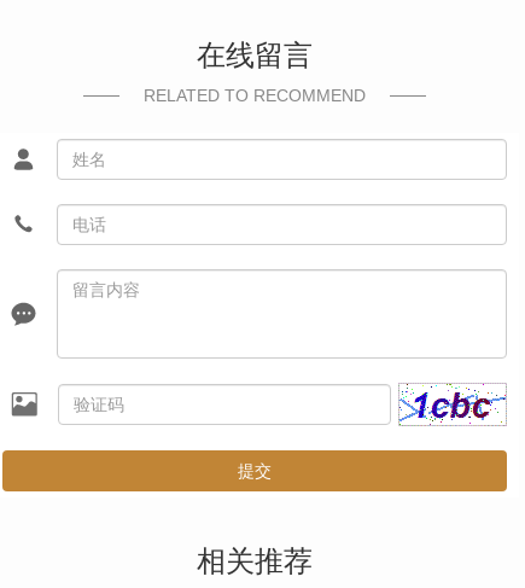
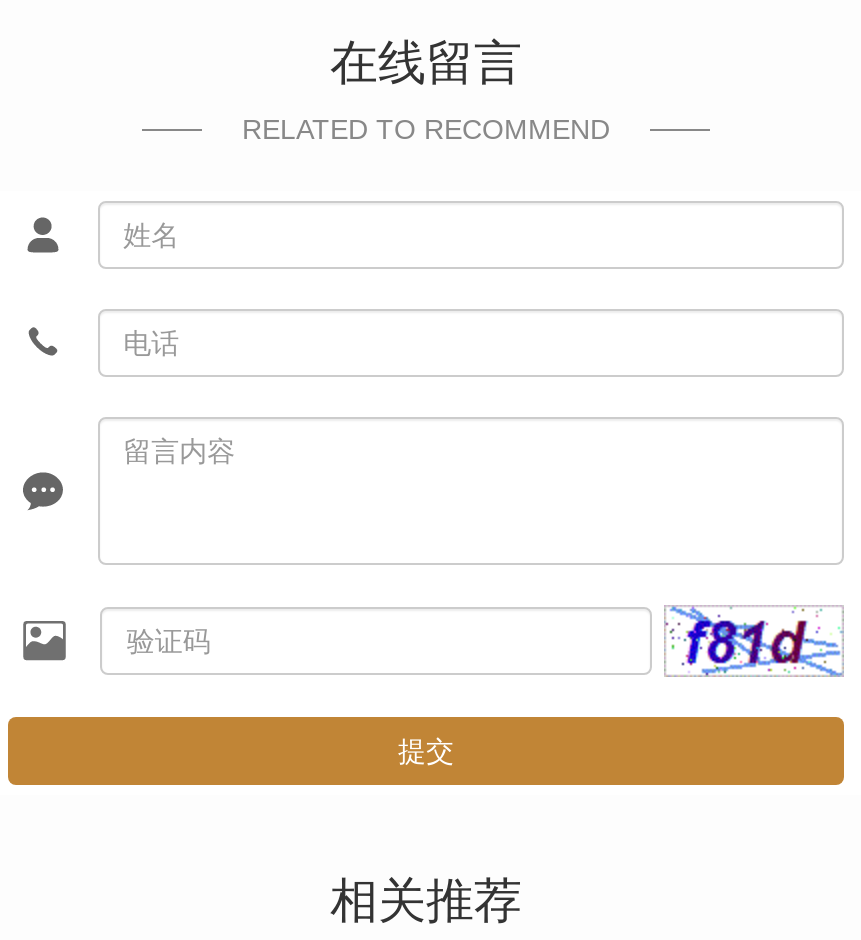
- [image]
+ [image]
